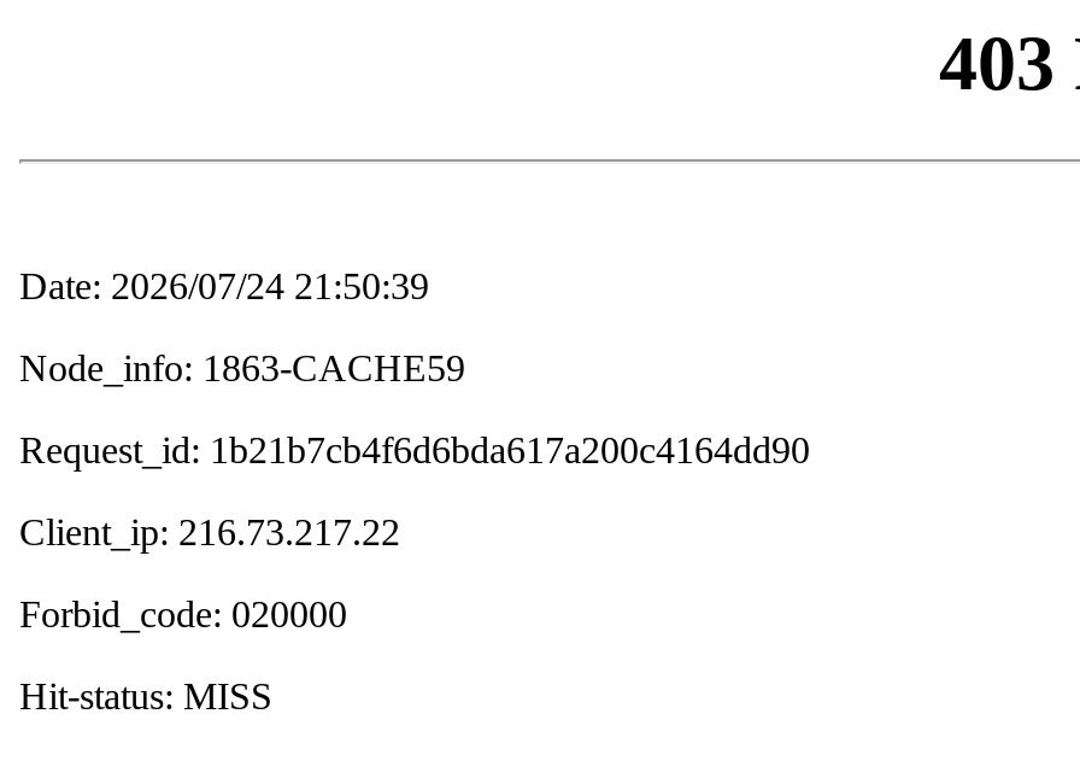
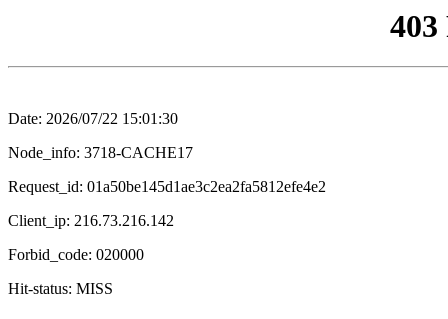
- Date: 2026/07/24 21:50:39
+ Date: 2026/07/22 15:01:30

- Node_info: 1863-CACHE59
+ Node_info: 3718-CACHE17

- Request_id: 1b21b7cb4f6d6bda617a200c4164dd90
+ Request_id: 01a50be145d1ae3c2ea2fa5812efe4e2

- Client_ip: 216.73.217.22
+ Client_ip: 216.73.216.142
